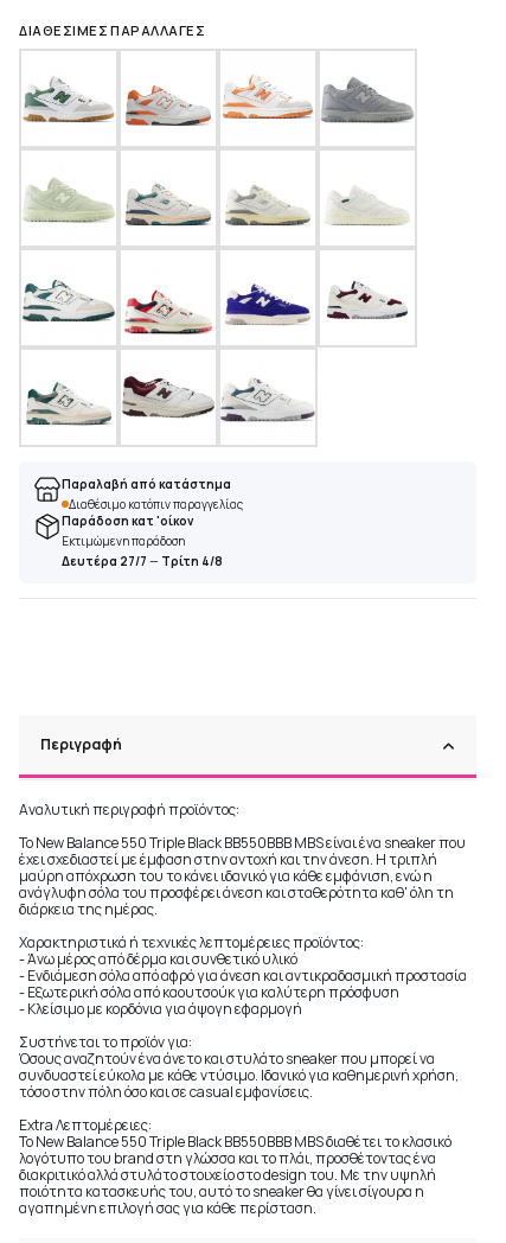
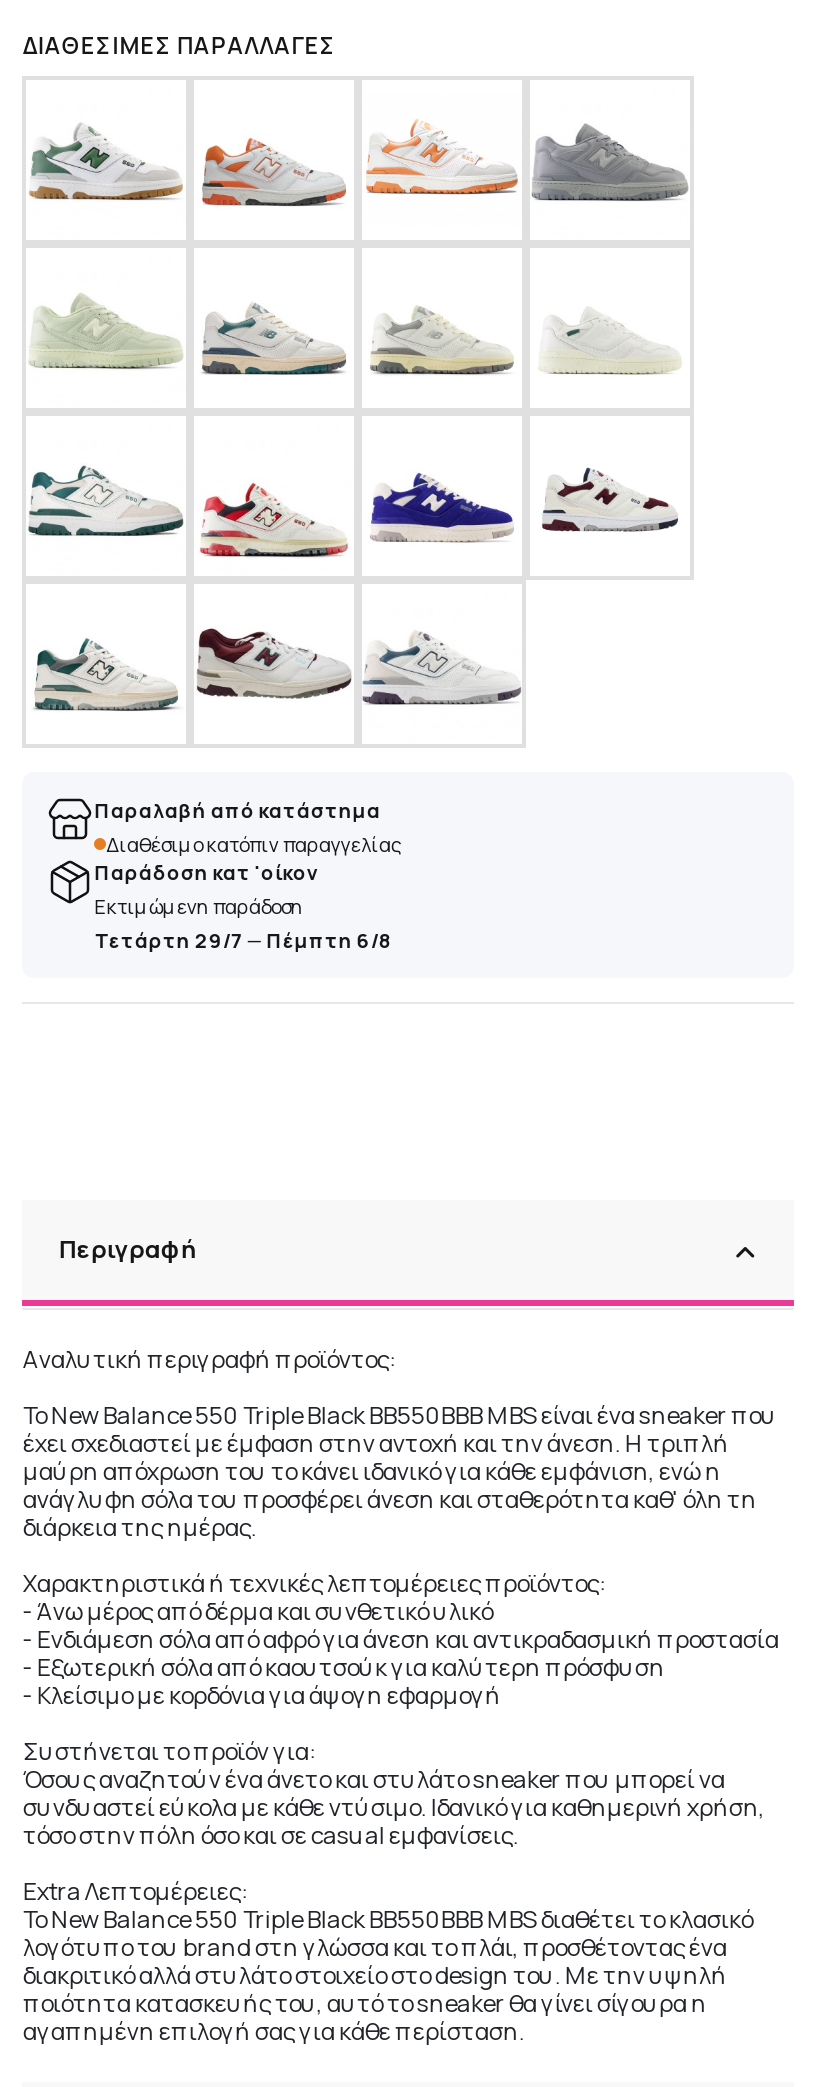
- Δευτέρα 27/7 — Τρίτη 4/8
+ Τετάρτη 29/7 — Πέμπτη 6/8
